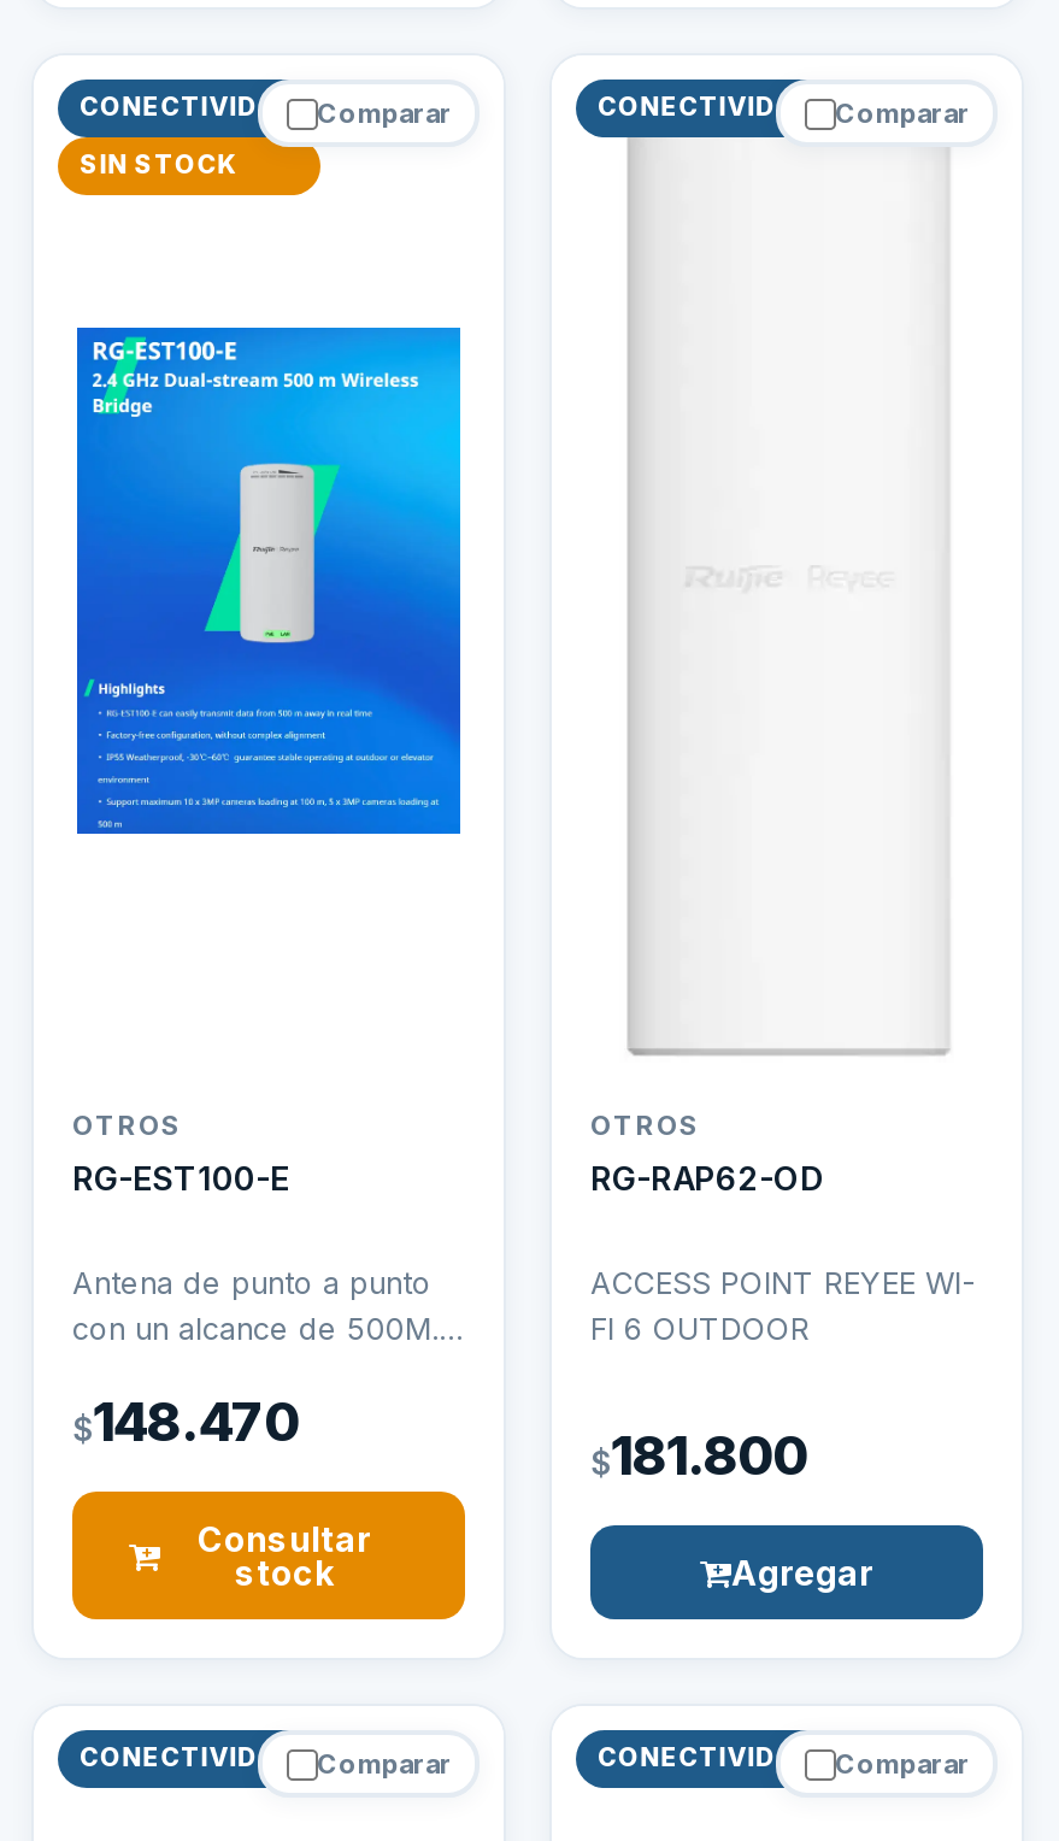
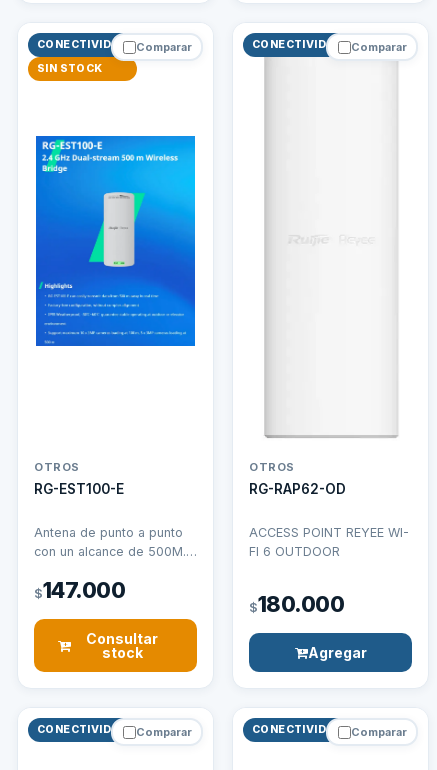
- $148.470
+ $147.000

- $181.800
+ $180.000
